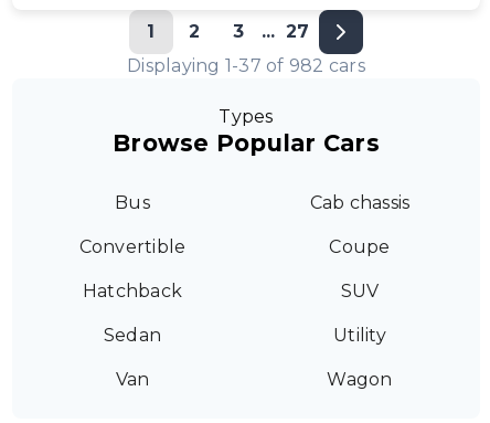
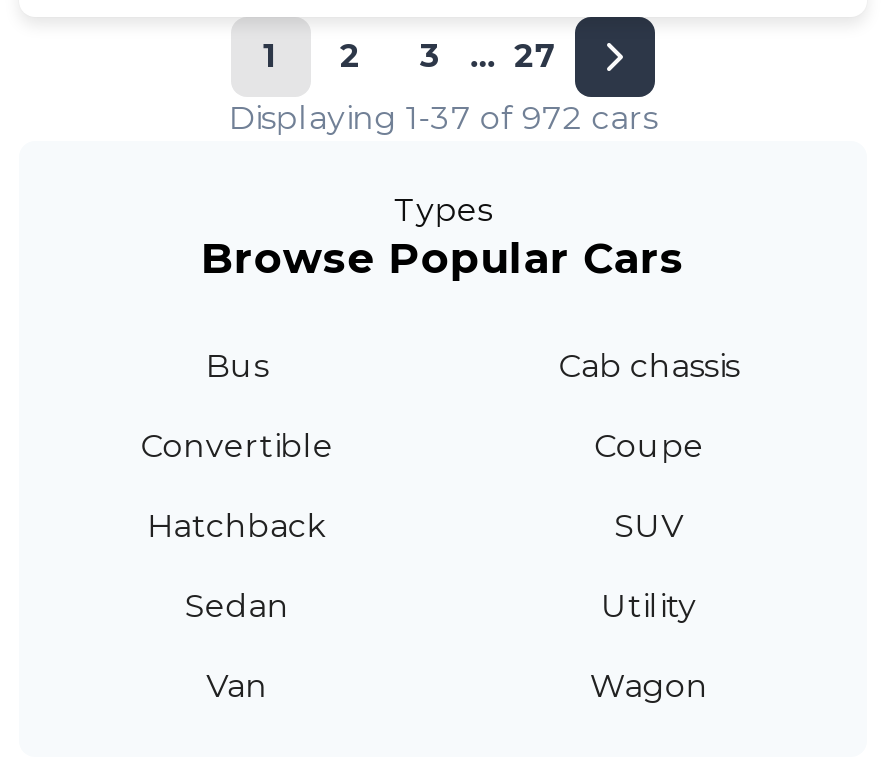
- Displaying 1-37 of 982 cars
+ Displaying 1-37 of 972 cars
